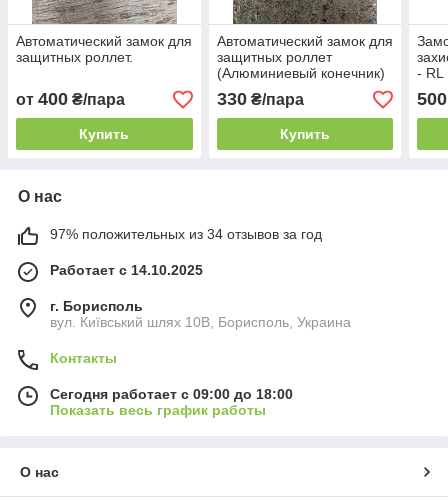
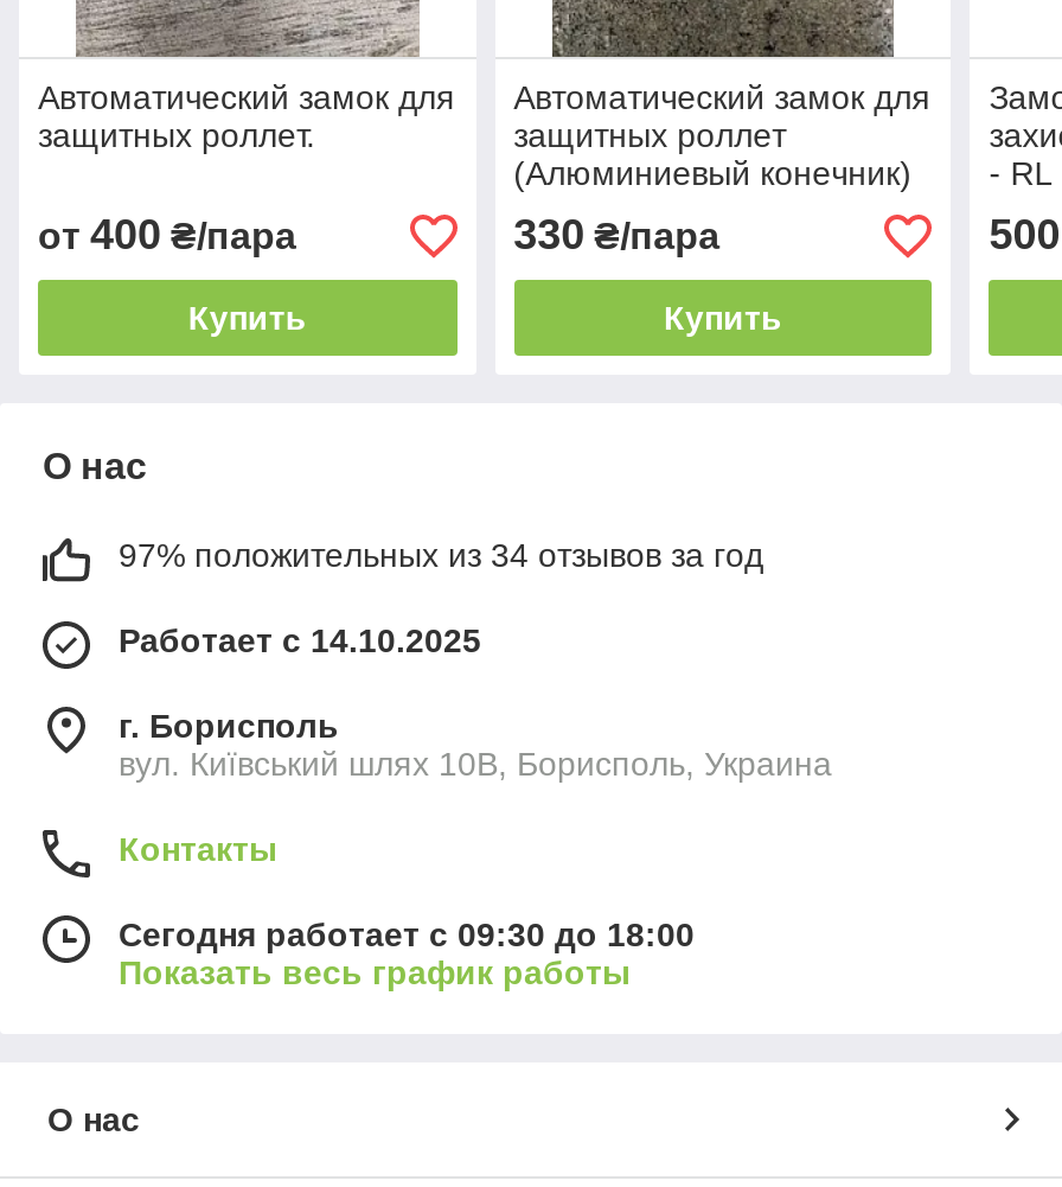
- Сегодня работает с 09:00 до 18:00
+ Сегодня работает с 09:30 до 18:00
